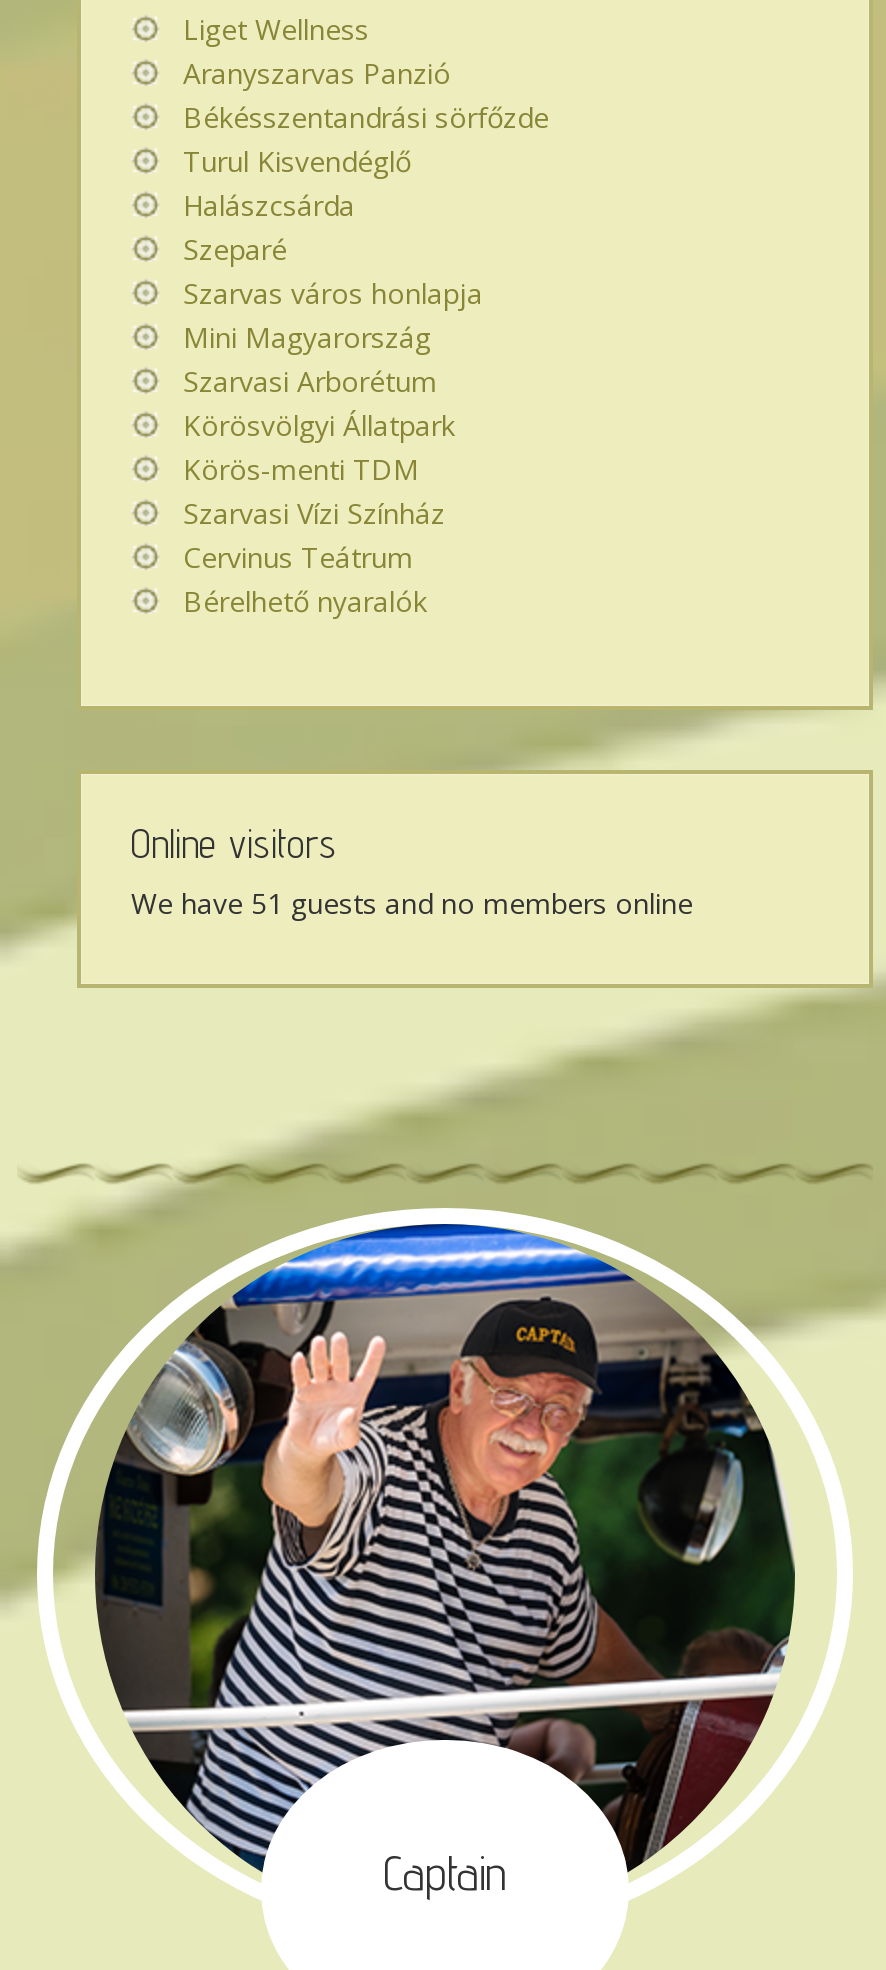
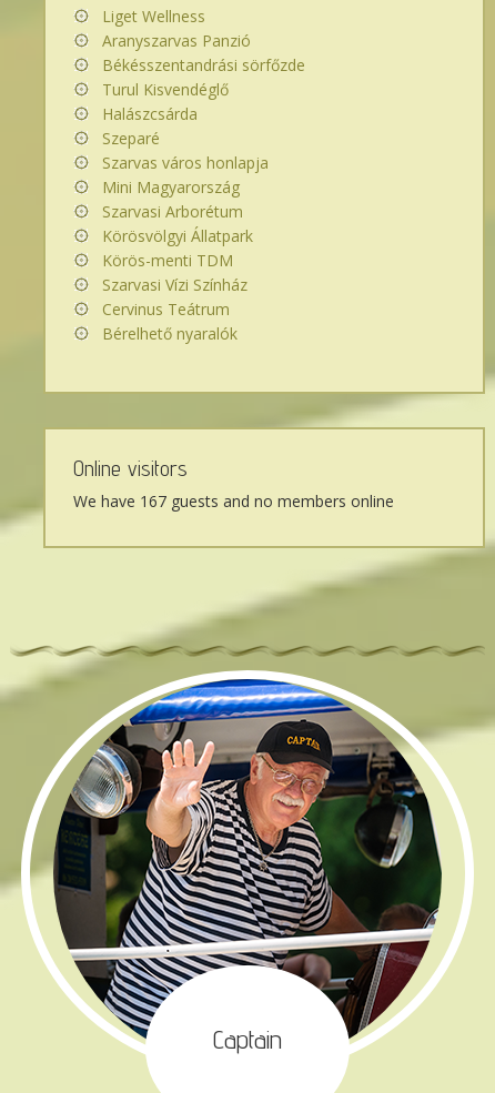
- We have 51 guests and no members online
+ We have 167 guests and no members online
